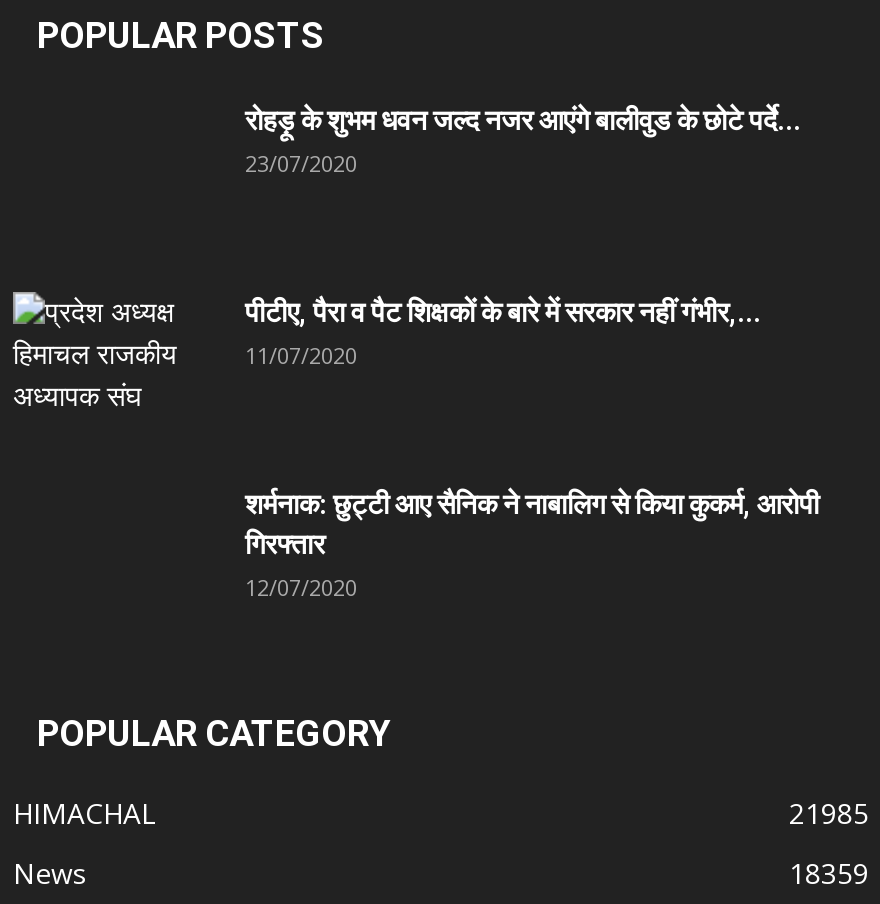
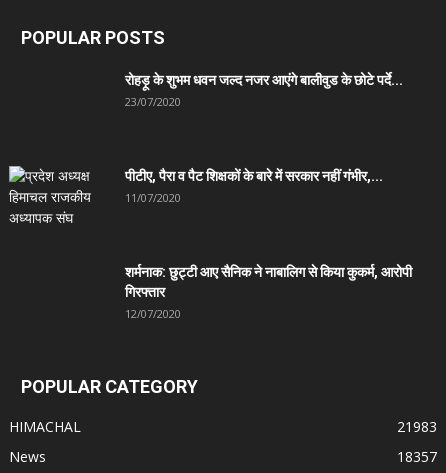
- 21985
+ 21983

- 18359
+ 18357
